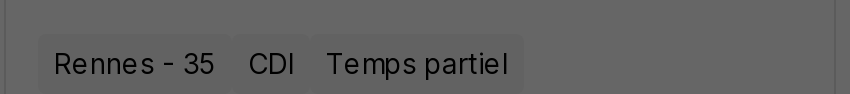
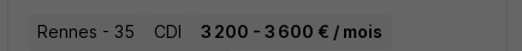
- Temps partiel
+ 3 200 - 3 600 € / mois
